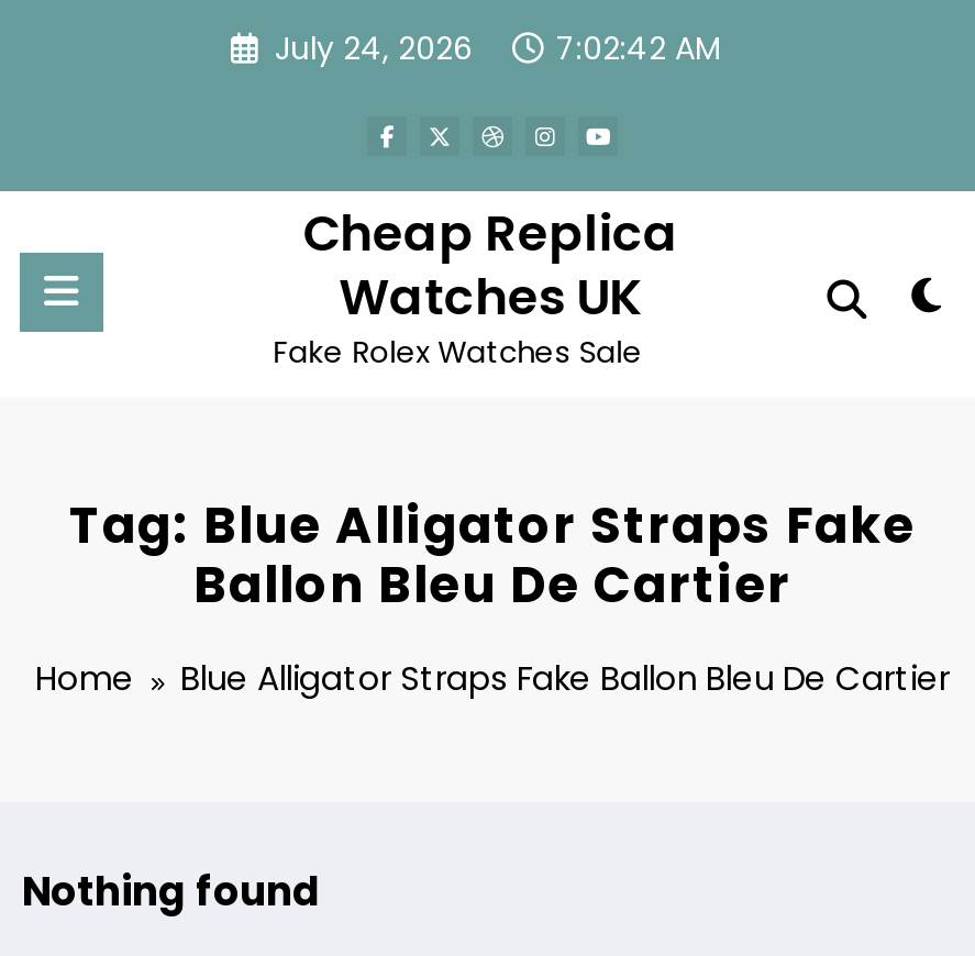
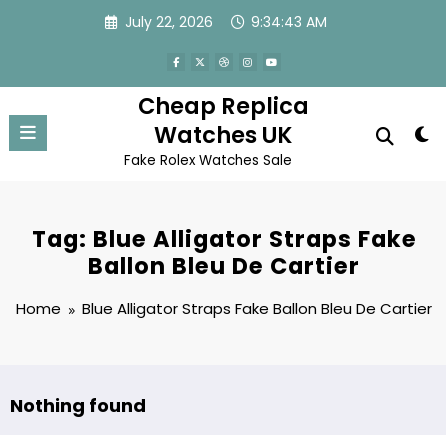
- July 24, 2026
+ July 22, 2026

- 7:02:42 AM
+ 9:34:43 AM
